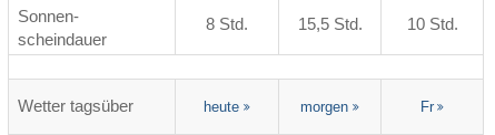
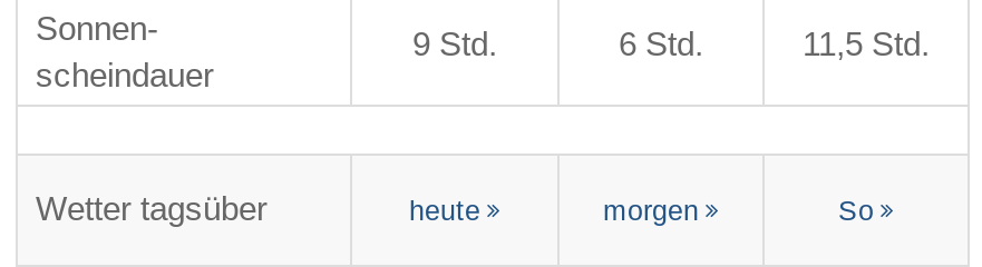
- 8 Std.
+ 9 Std.

- 15,5 Std.
+ 6 Std.

- 10 Std.
+ 11,5 Std.

- Fr
+ So
